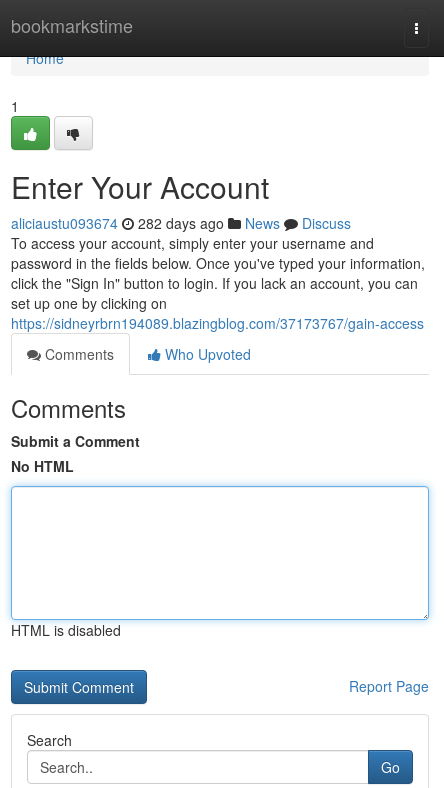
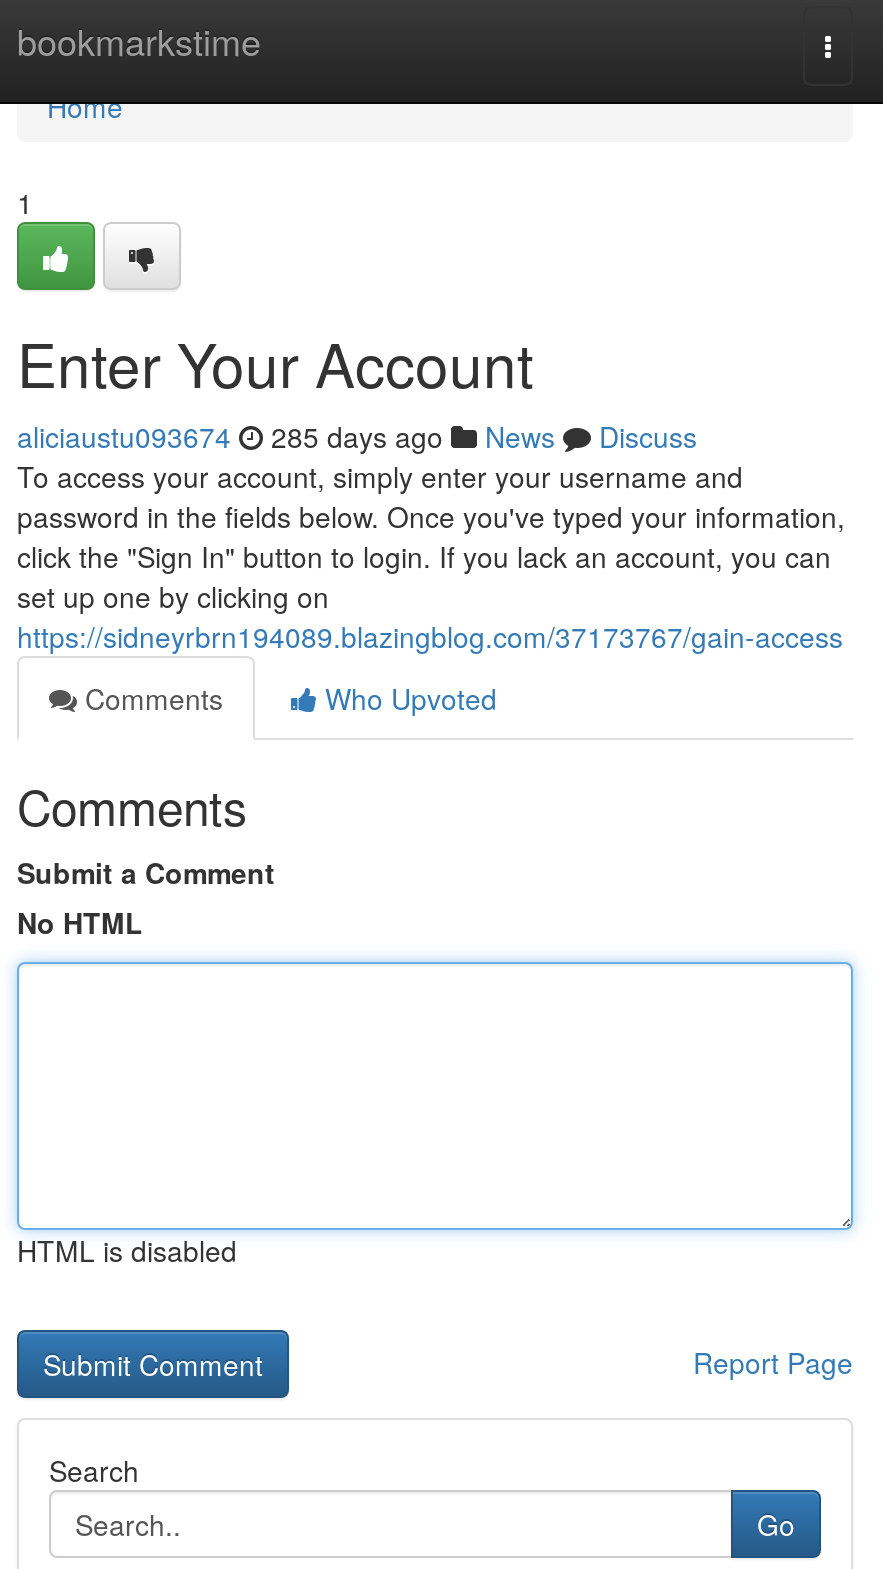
- aliciaustu093674 282 days ago News Discuss
+ aliciaustu093674 285 days ago News Discuss
